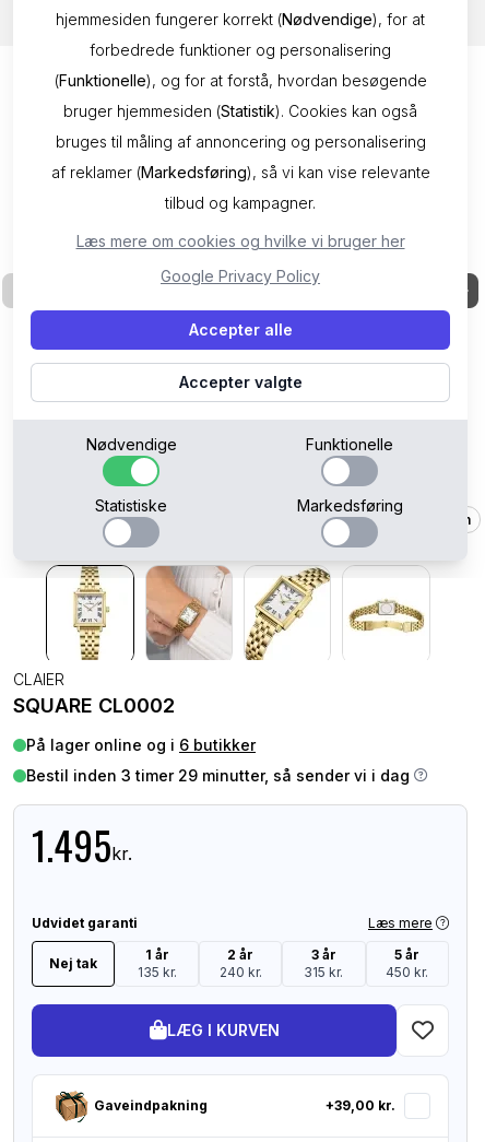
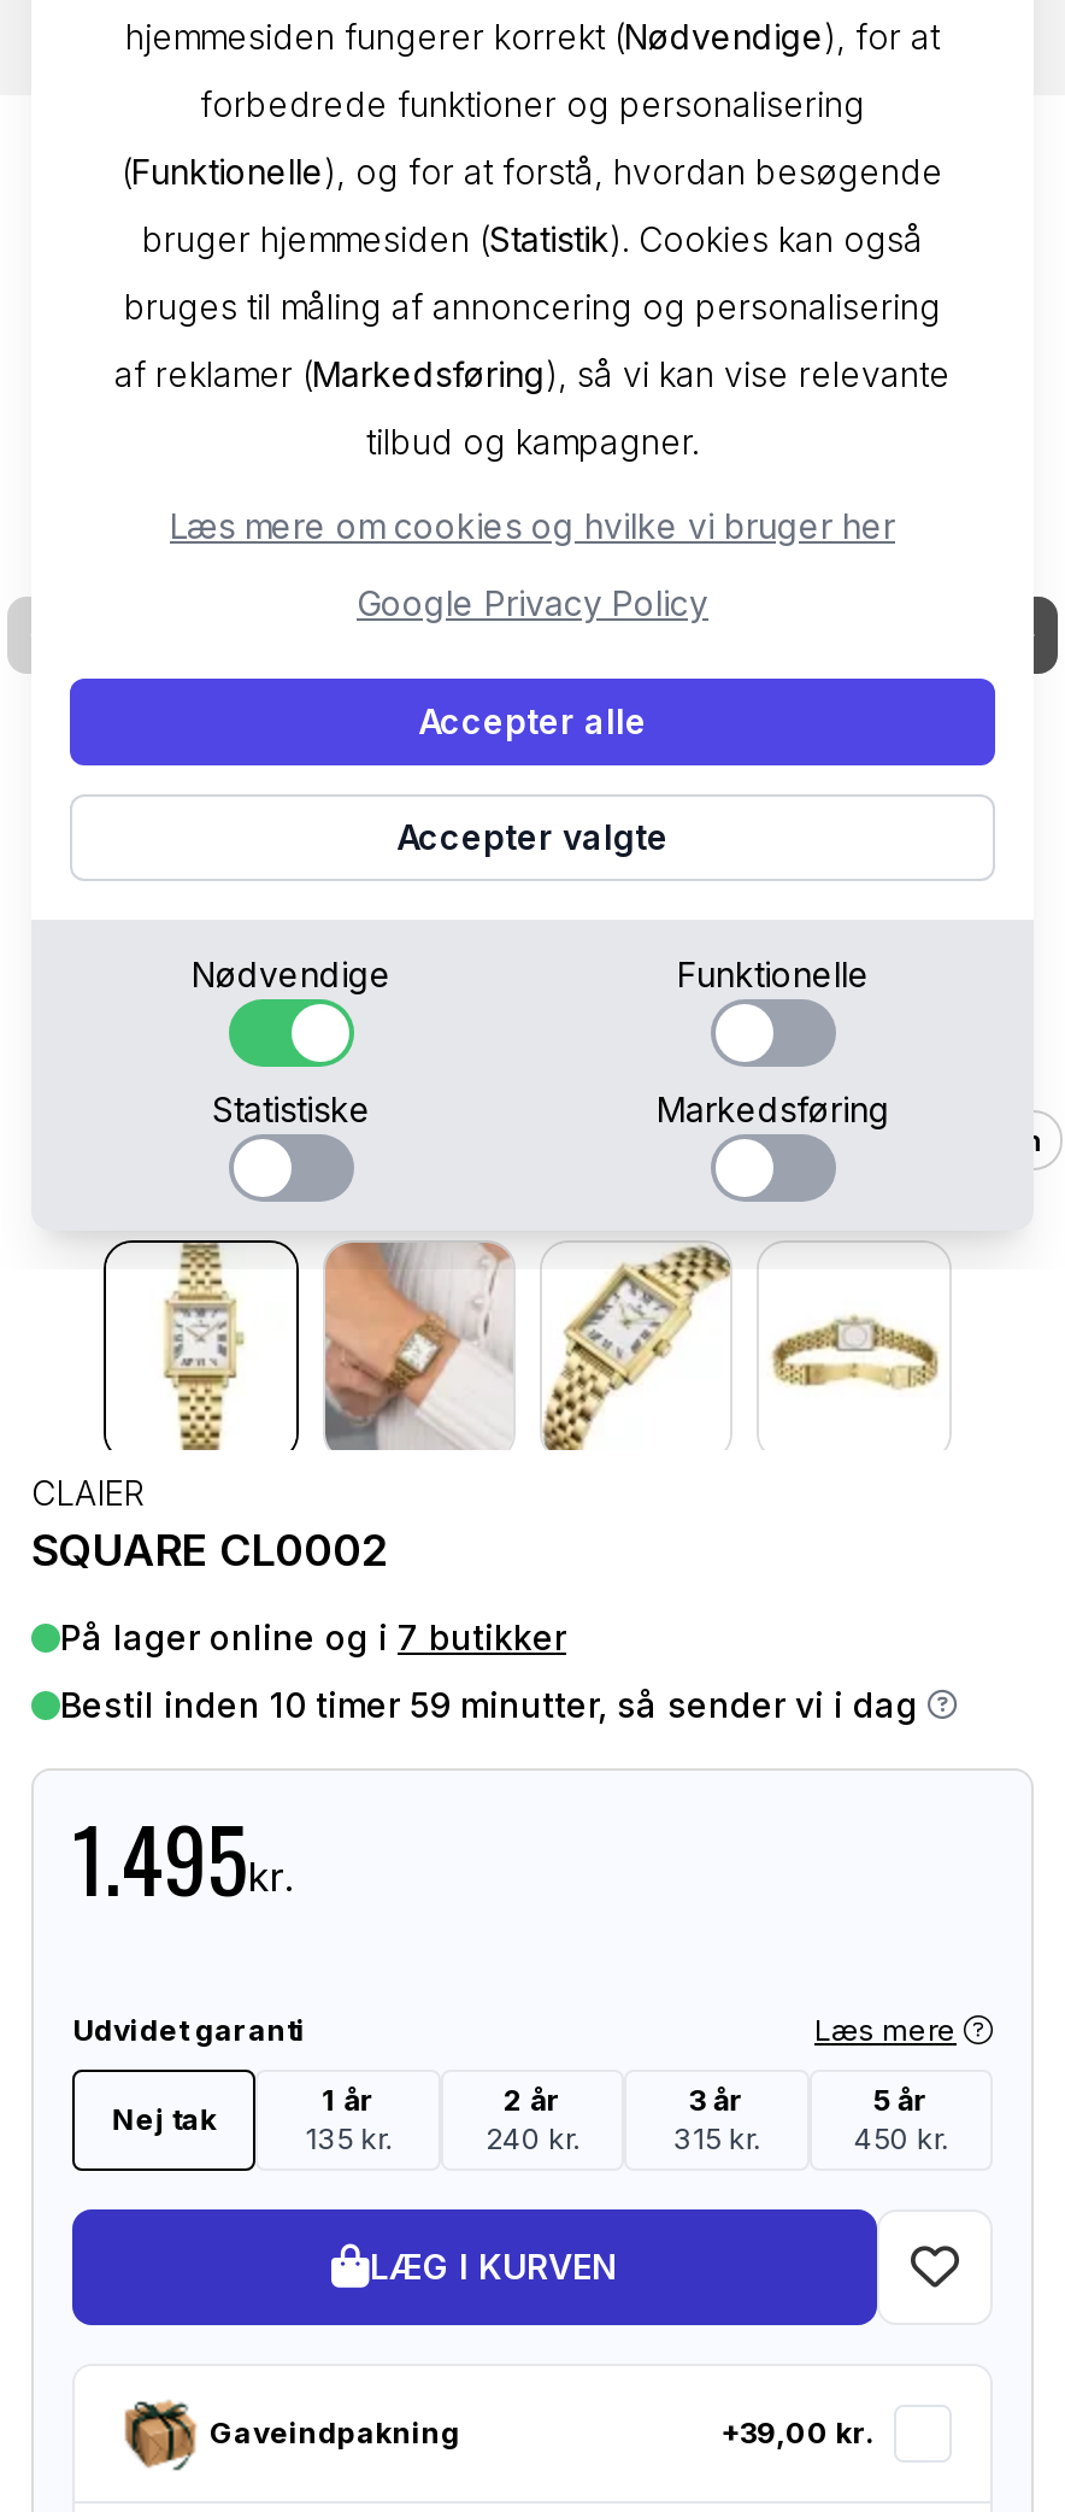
- På lager online og i 6 butikker
+ På lager online og i 7 butikker

- Bestil inden 3 timer 29 minutter, så sender vi i dag
+ Bestil inden 10 timer 59 minutter, så sender vi i dag
